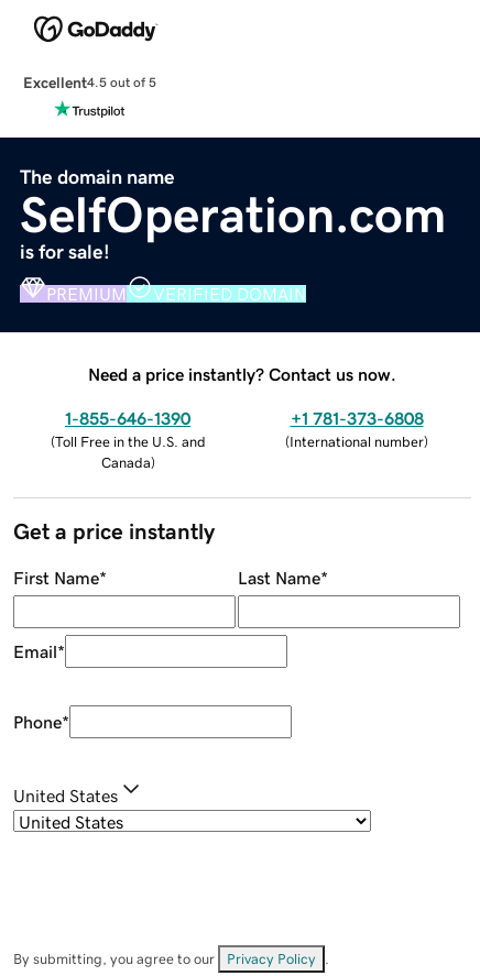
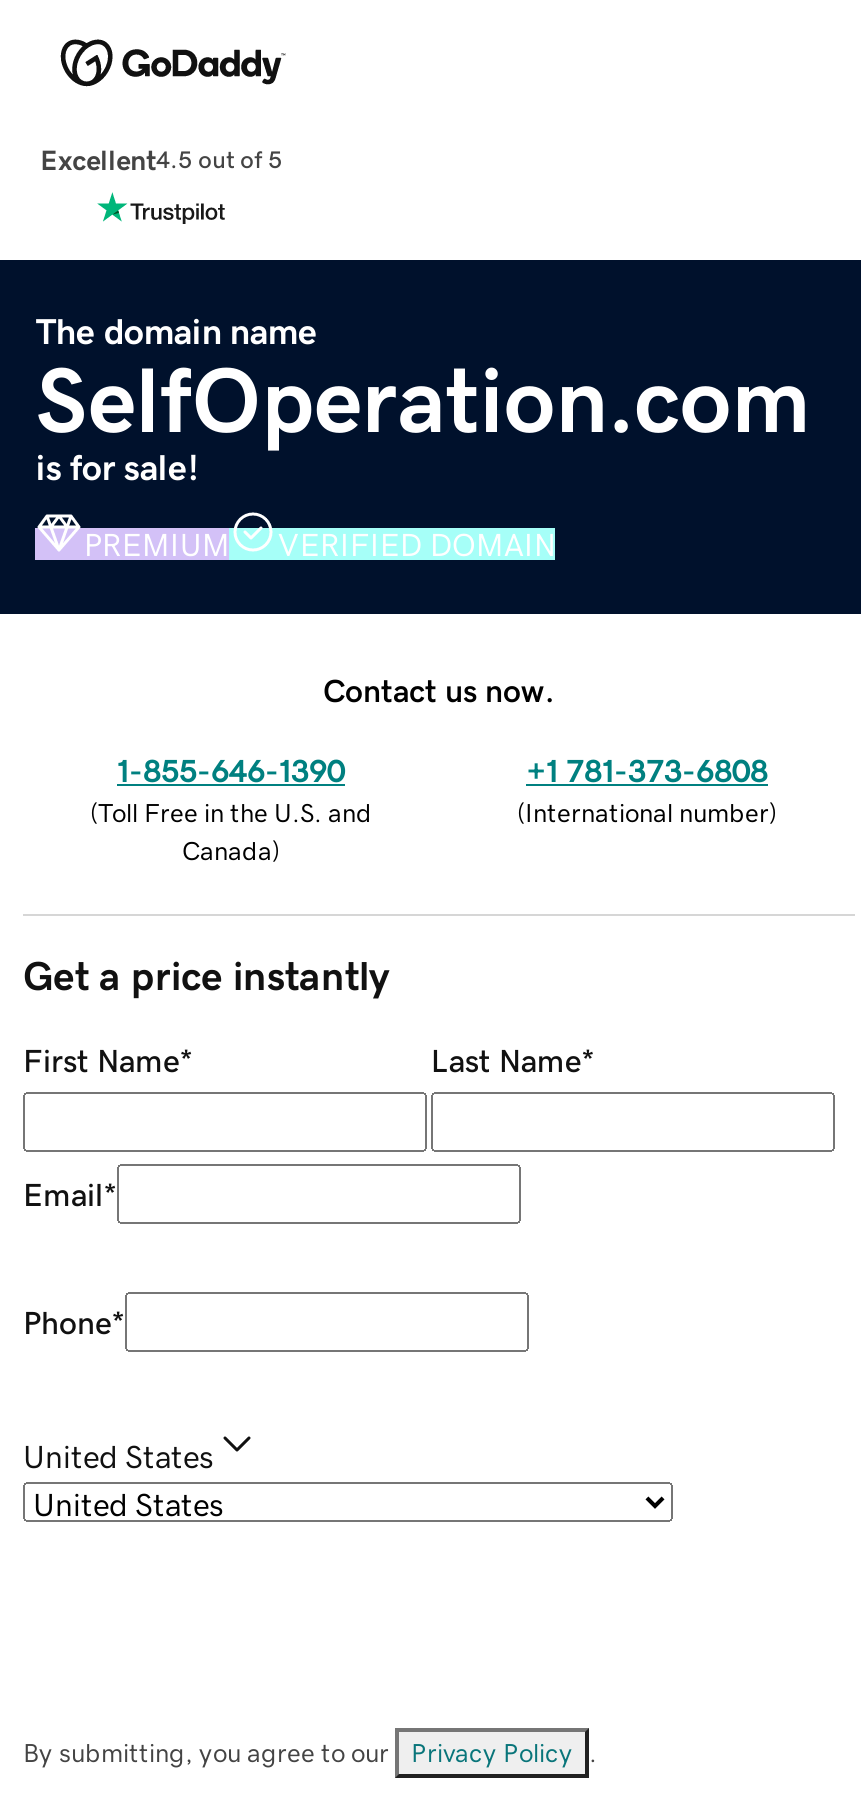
- Need a price instantly? Contact us now.
+ Contact us now.
